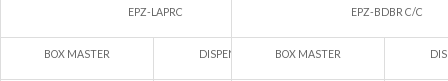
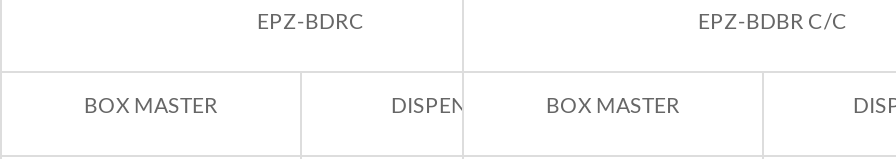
- EPZ-LAPRC
+ EPZ-BDRC
